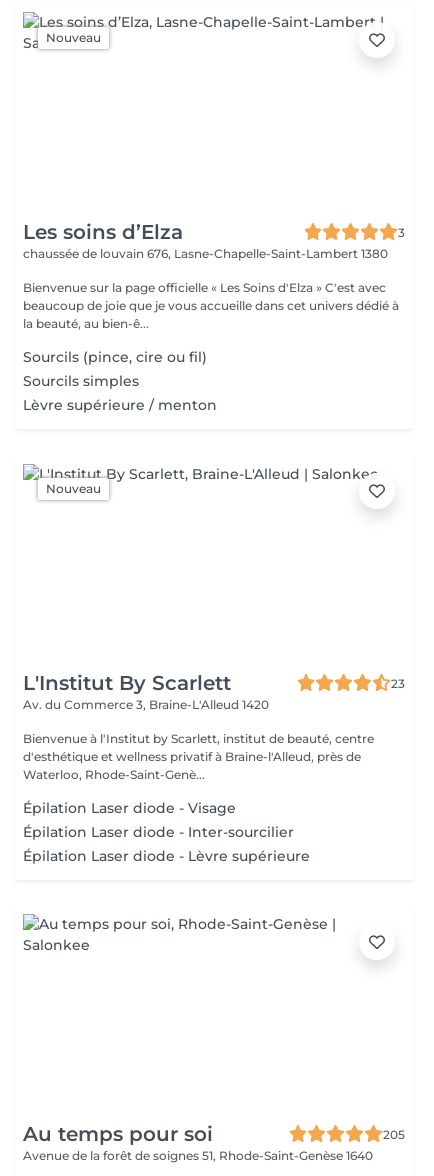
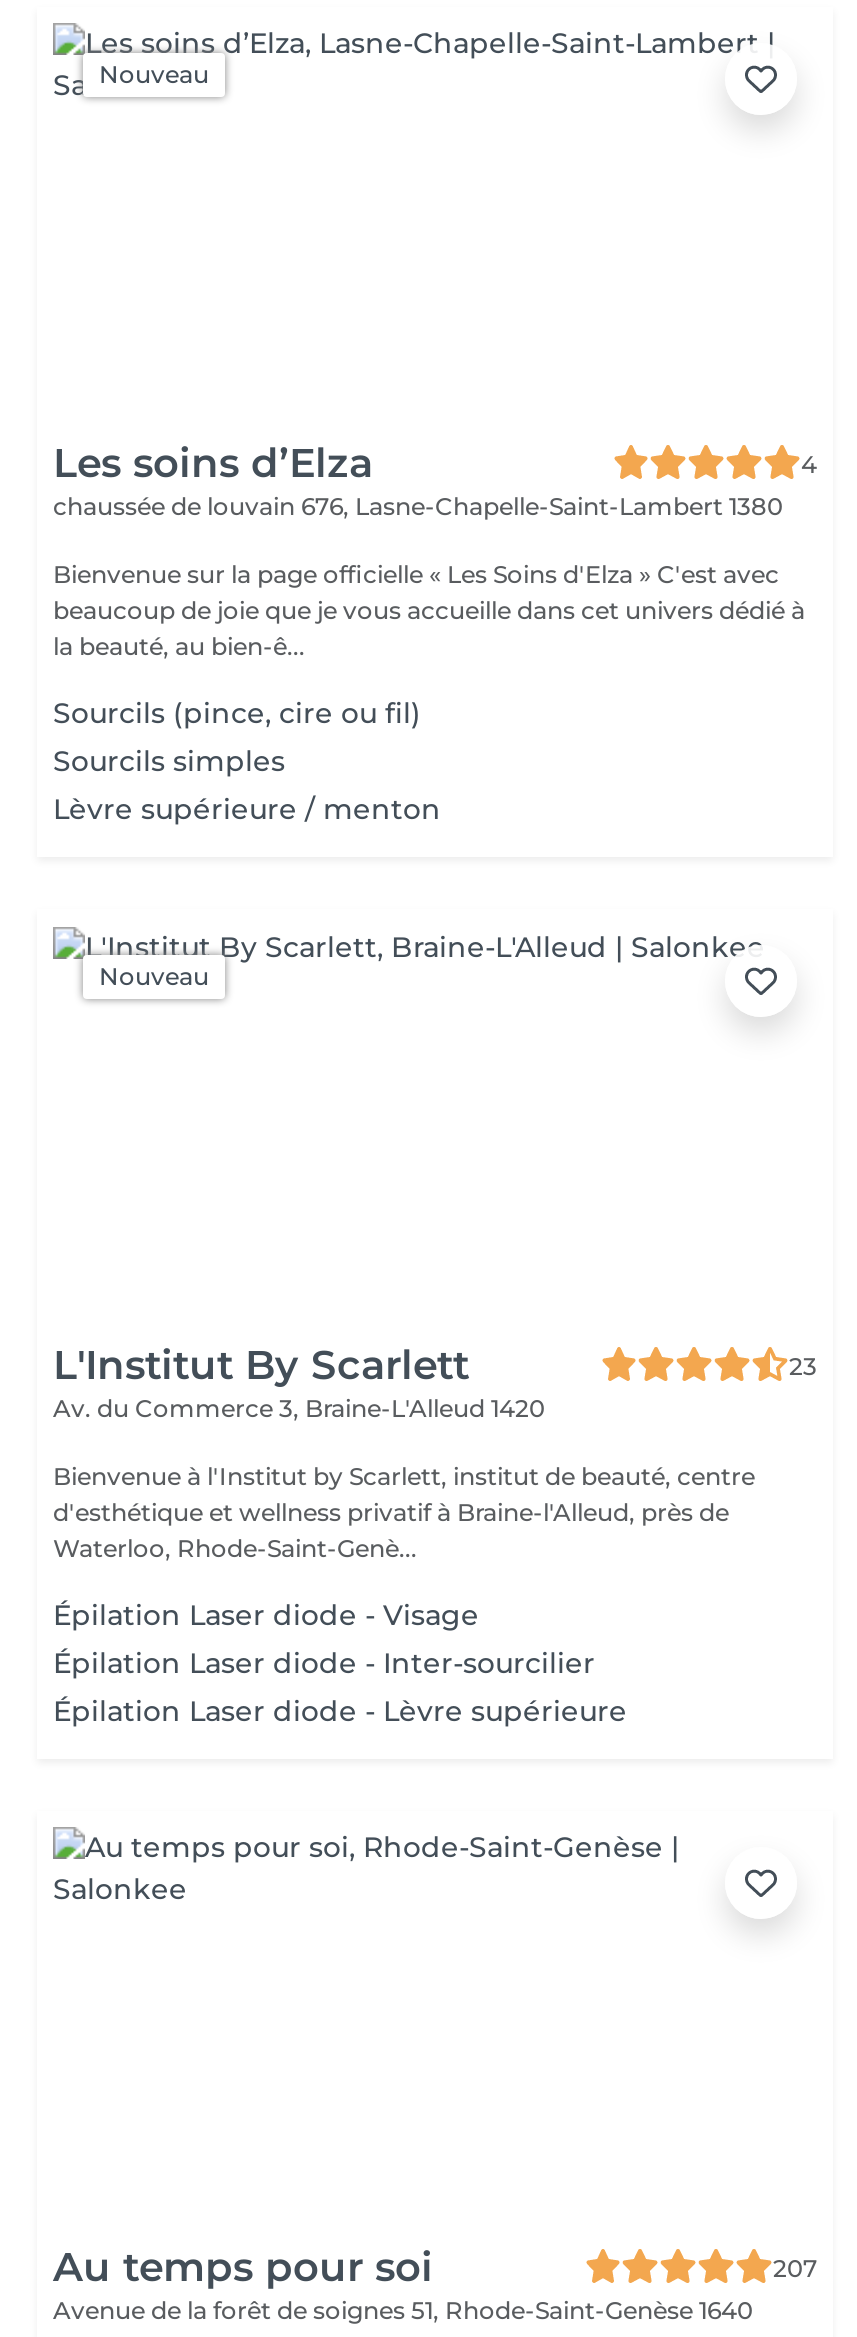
- 3
+ 4

- 205
+ 207
